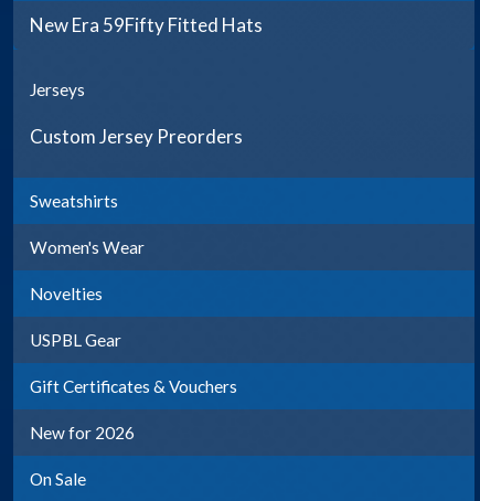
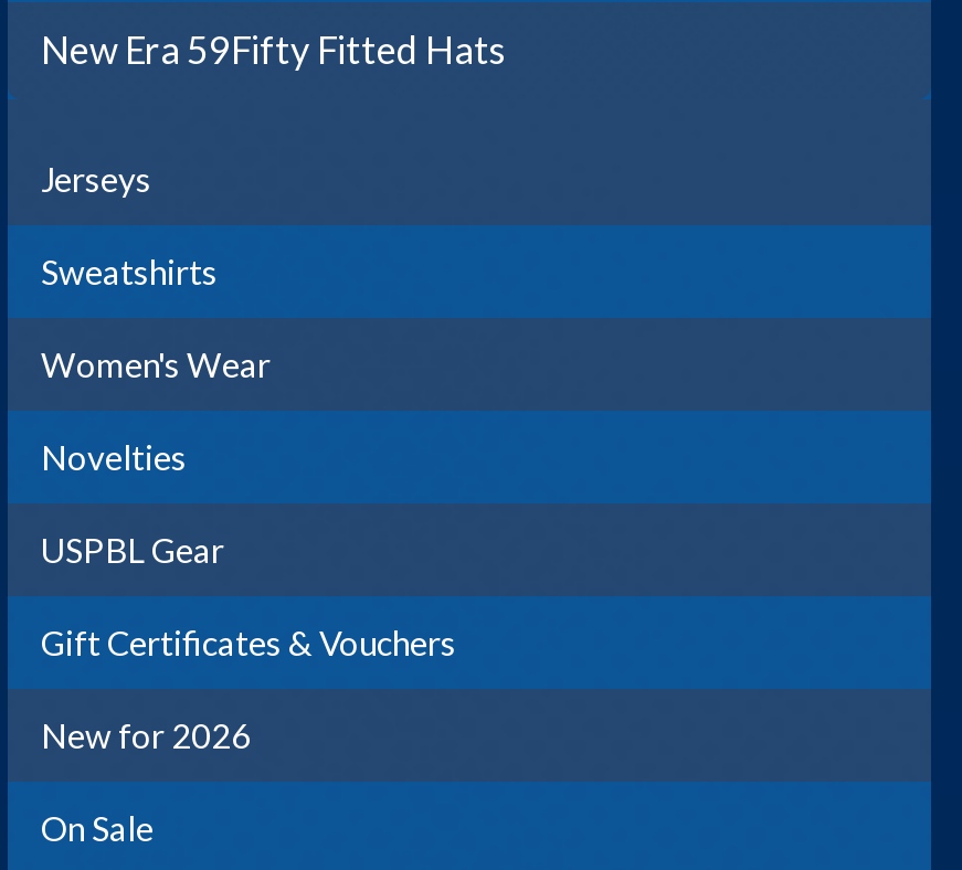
- Custom Jersey Preorders
